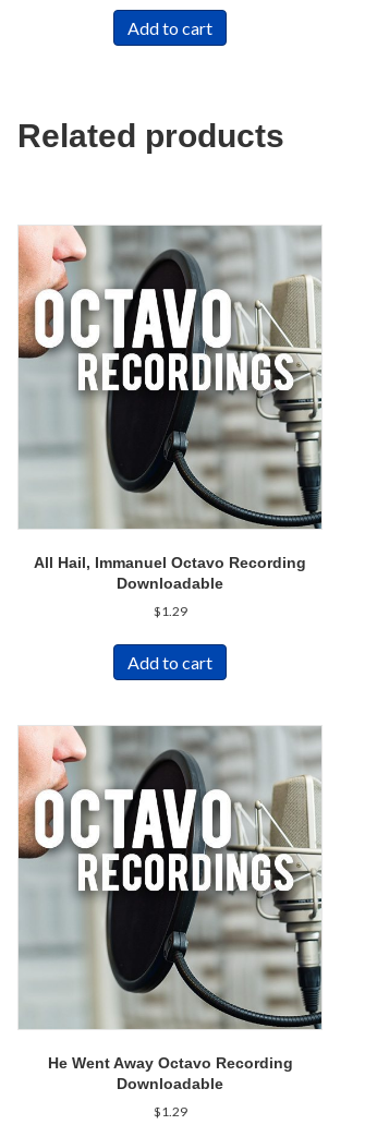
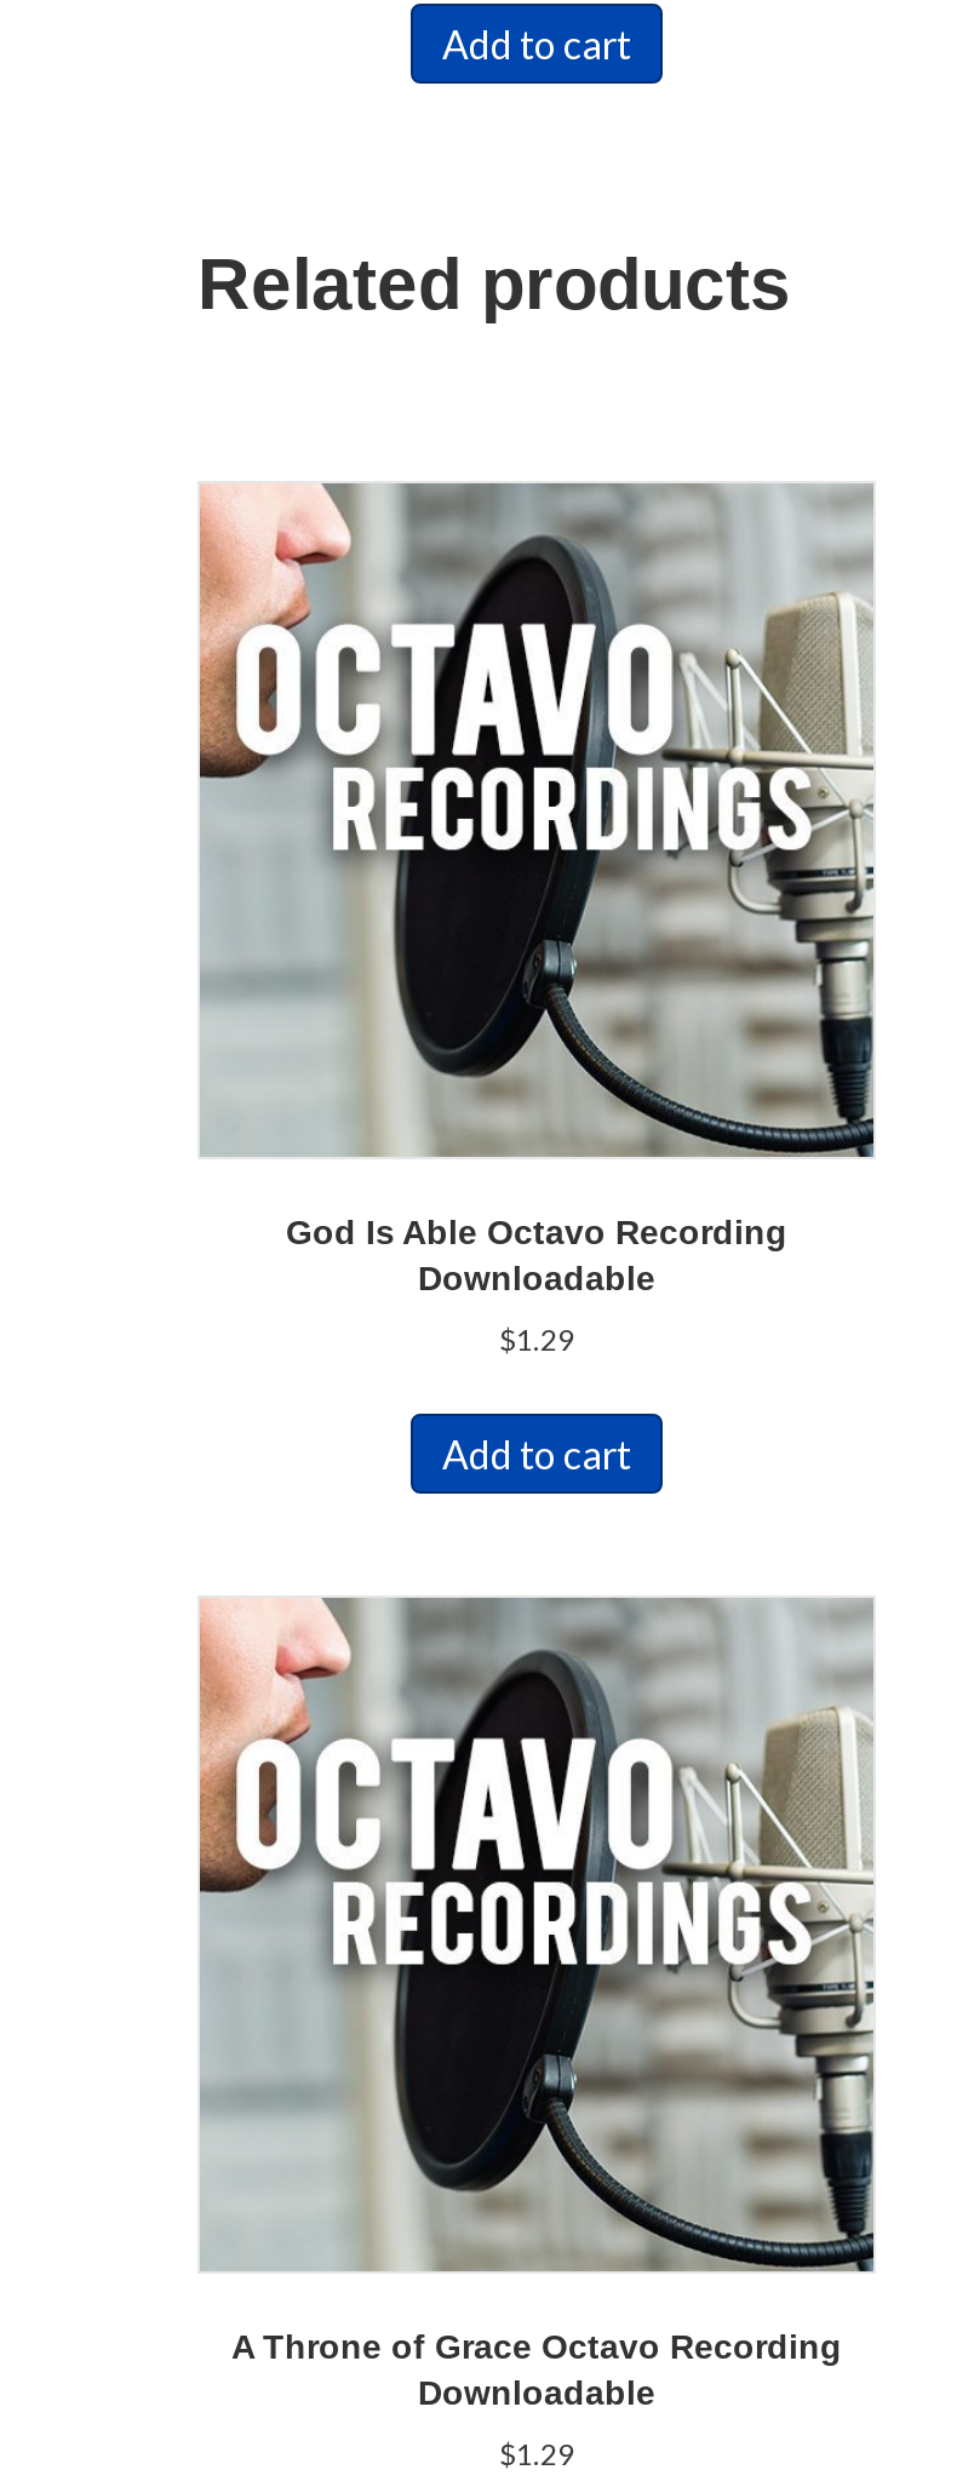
- All Hail, Immanuel Octavo Recording
+ God Is Able Octavo Recording

- He Went Away Octavo Recording
+ A Throne of Grace Octavo Recording
